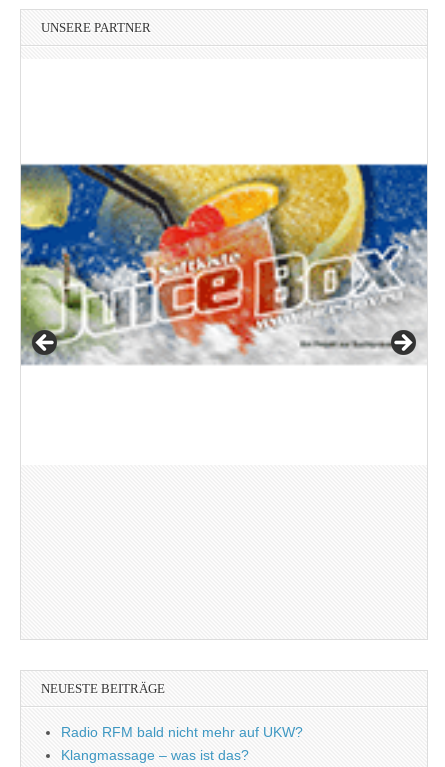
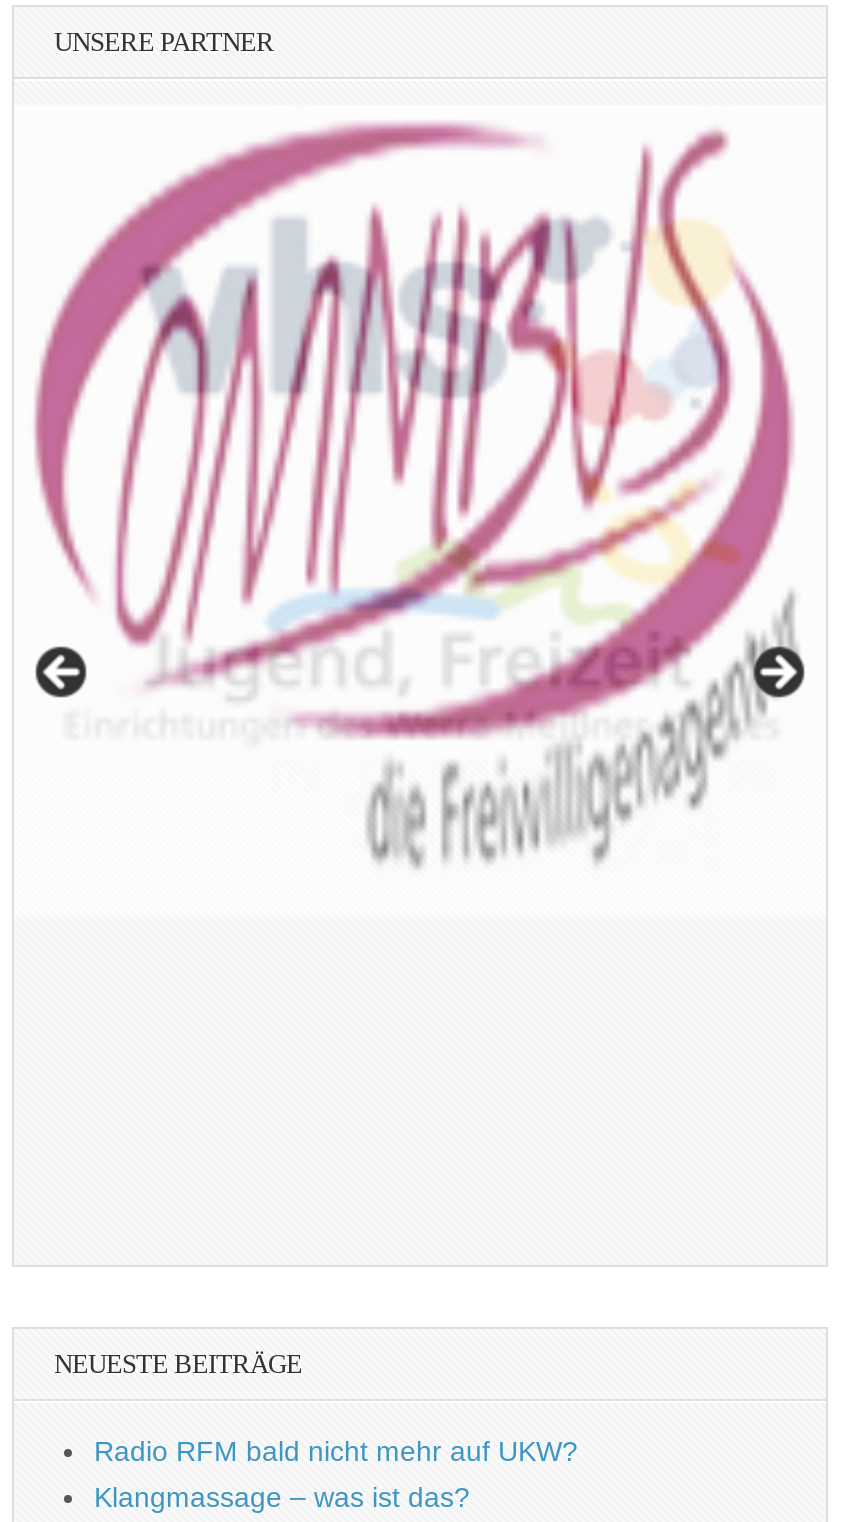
- [image]
+ [image]
